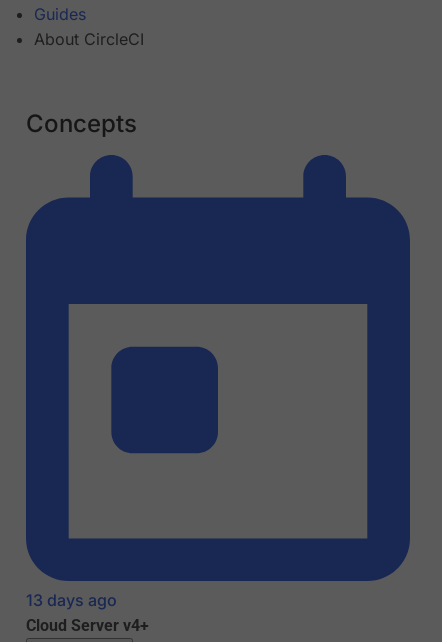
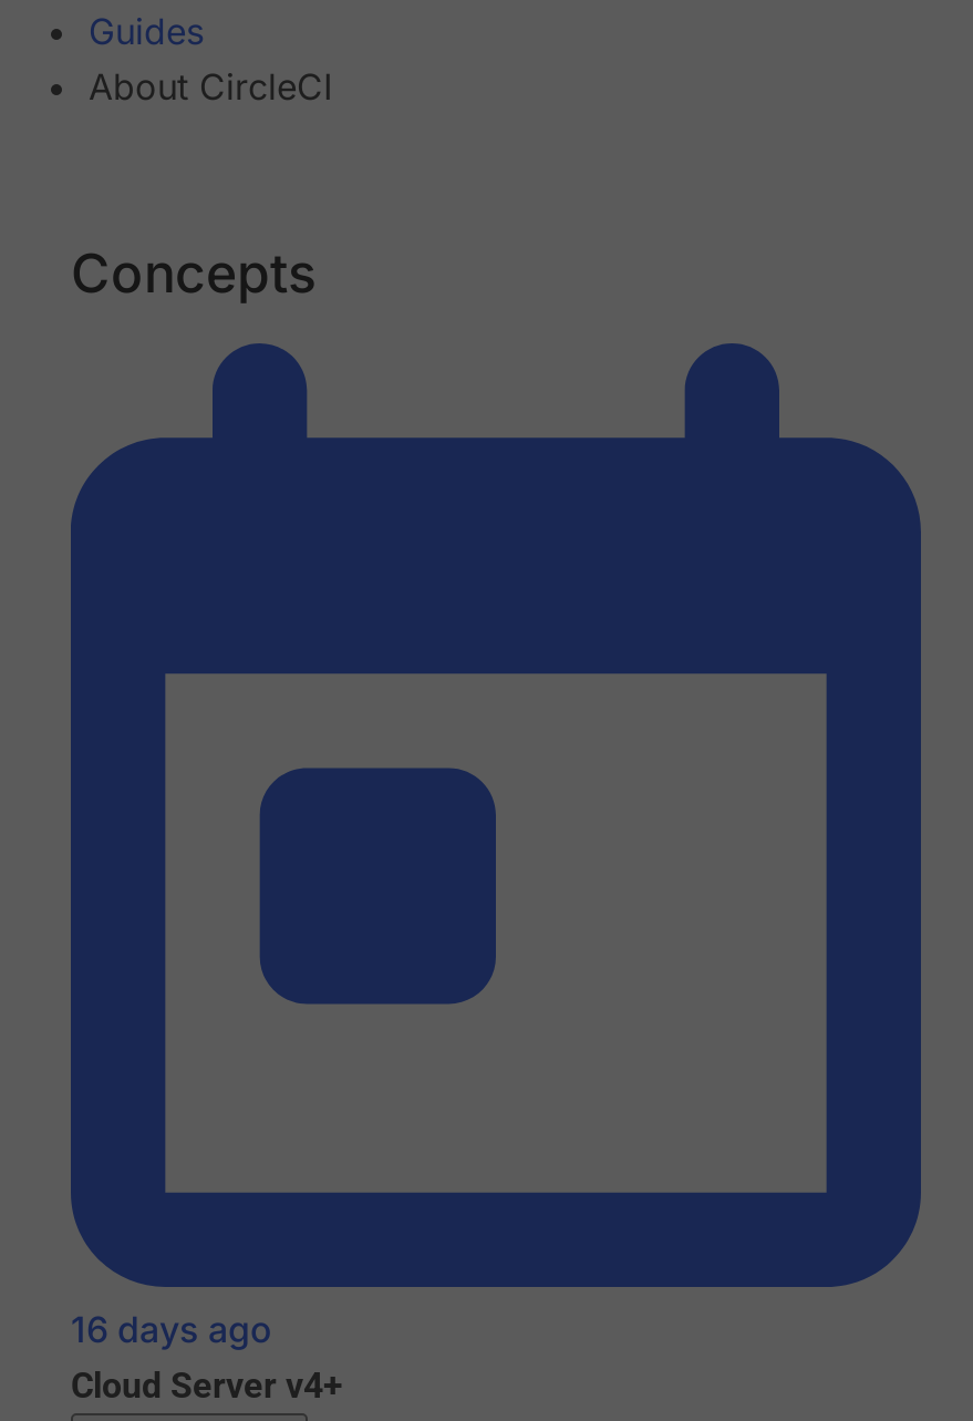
- 13 days ago
+ 16 days ago
